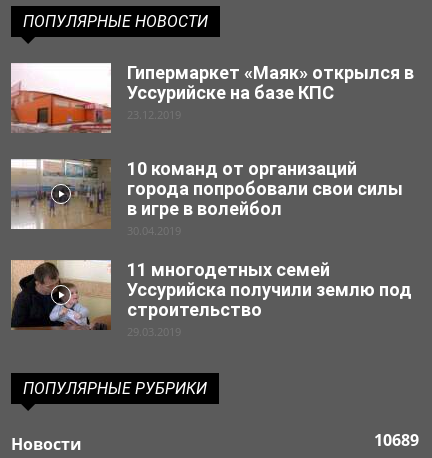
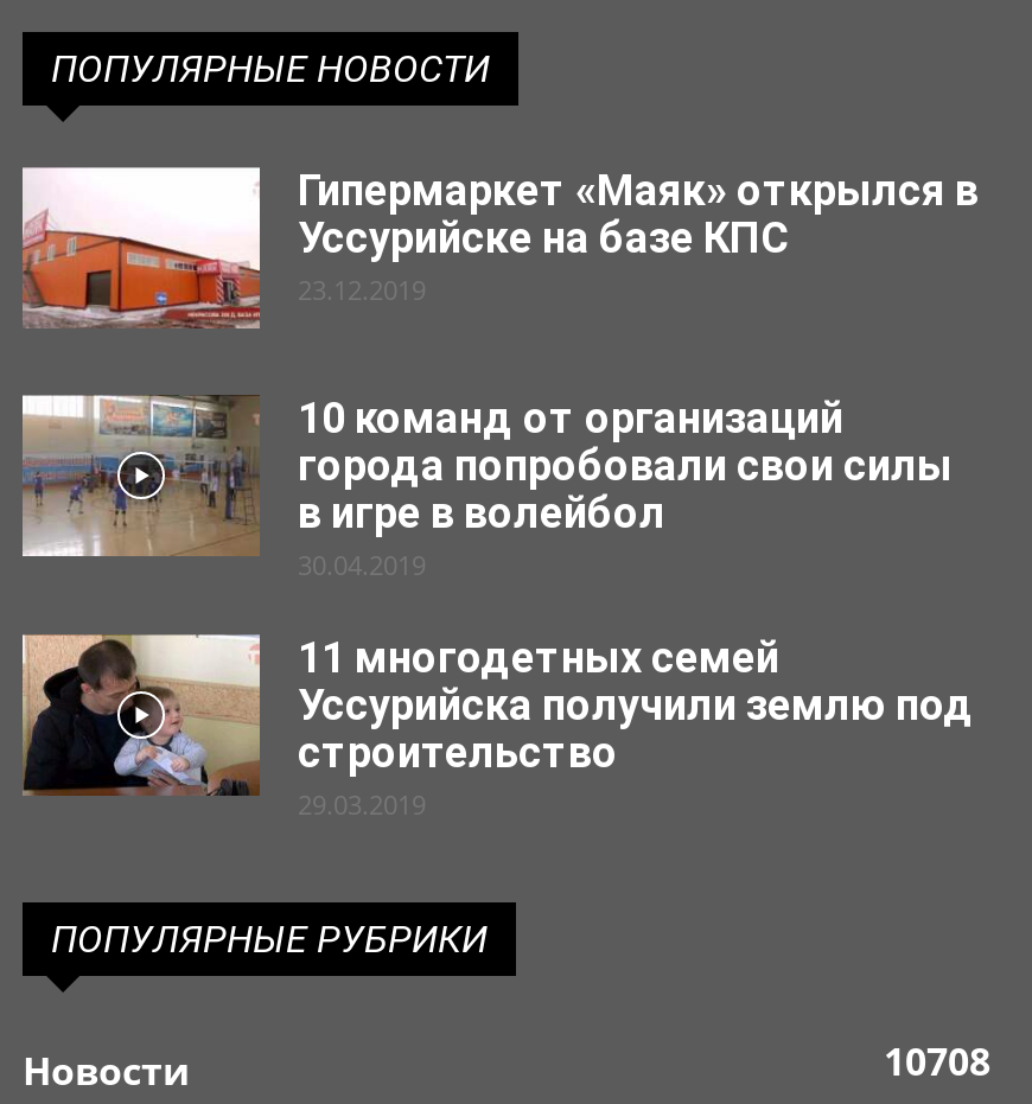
- 10689
+ 10708
